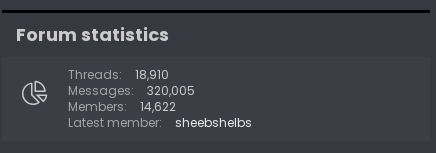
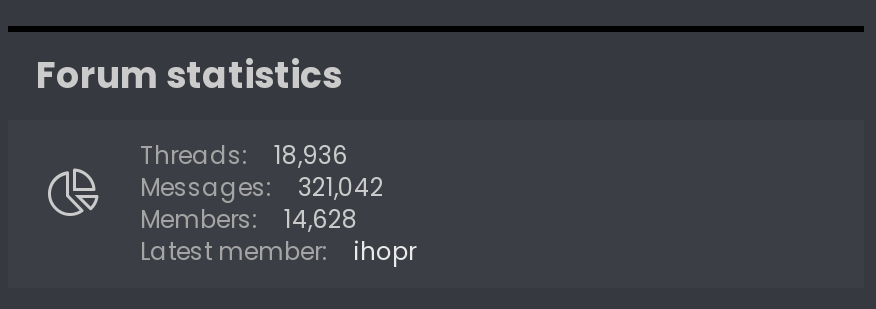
- Threads 18,910
+ Threads 18,936

- Messages 320,005
+ Messages 321,042

- Members 14,622
+ Members 14,628

- sheebshelbs
+ ihopr
